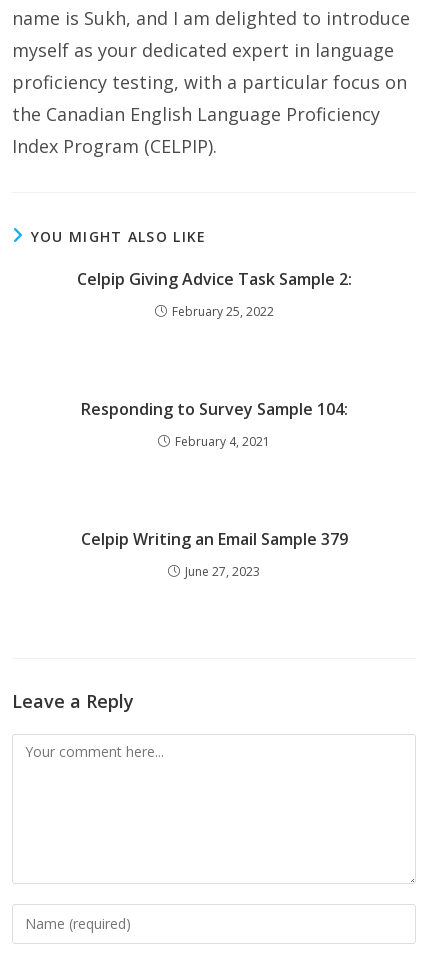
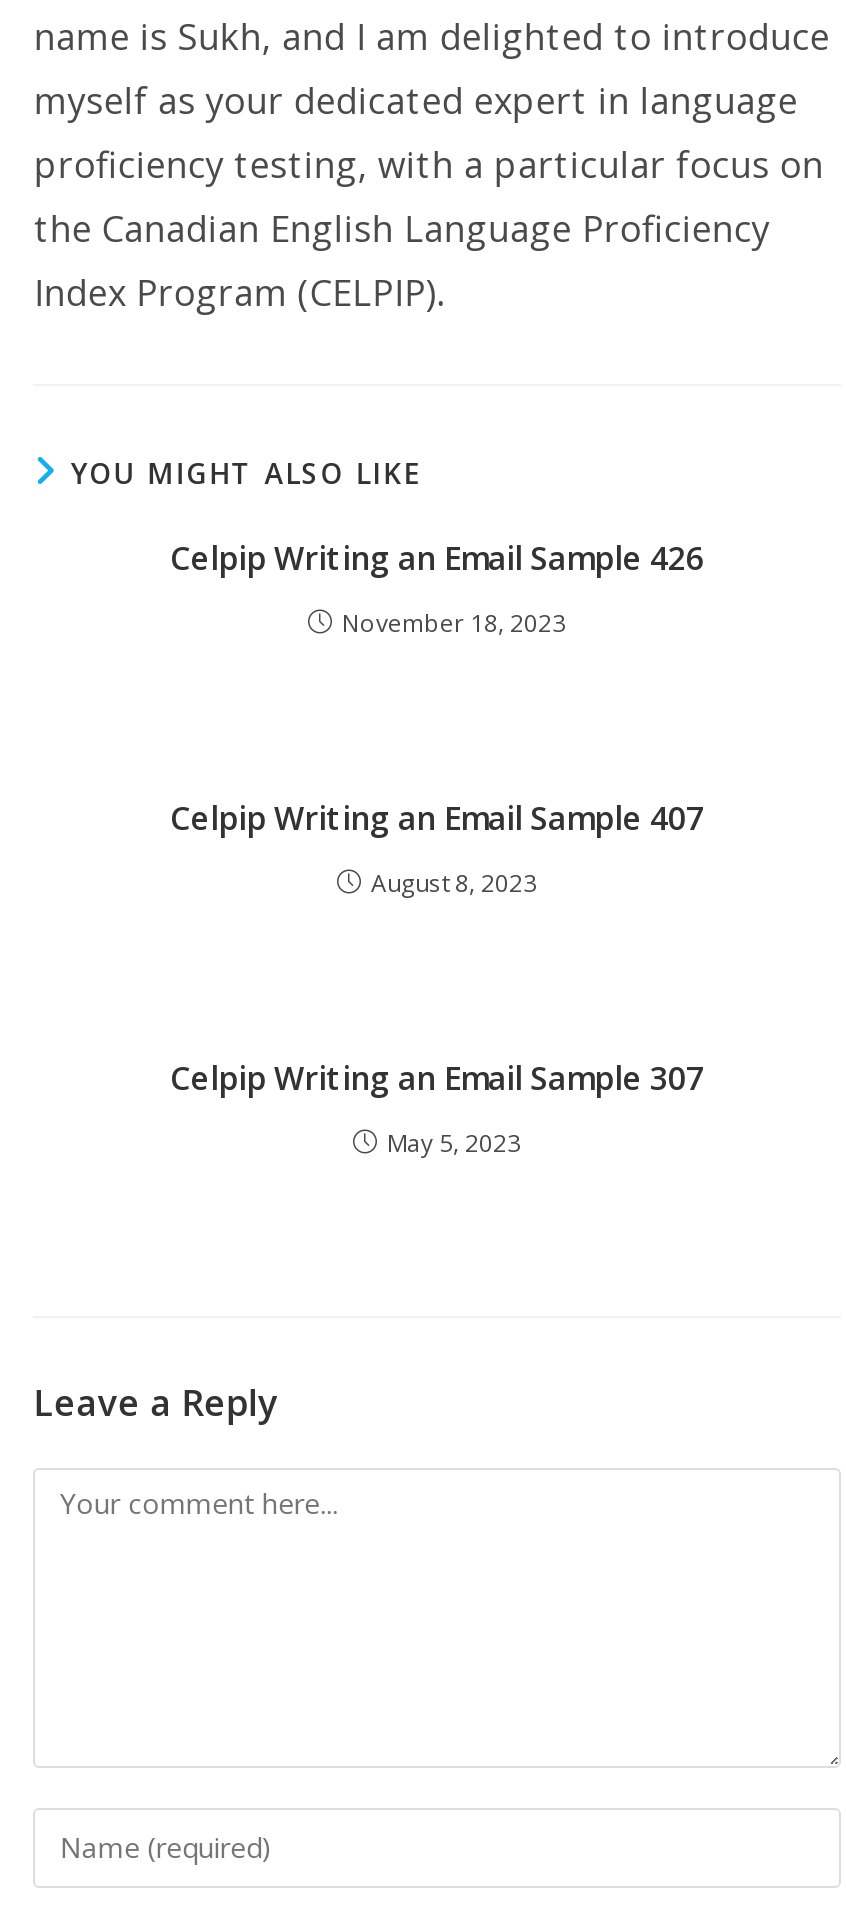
- Celpip Giving Advice Task Sample 2:
+ Celpip Writing an Email Sample 426

- February 25, 2022
+ November 18, 2023

- Responding to Survey Sample 104:
+ Celpip Writing an Email Sample 407

- February 4, 2021
+ August 8, 2023

- Celpip Writing an Email Sample 379
+ Celpip Writing an Email Sample 307

- June 27, 2023
+ May 5, 2023
